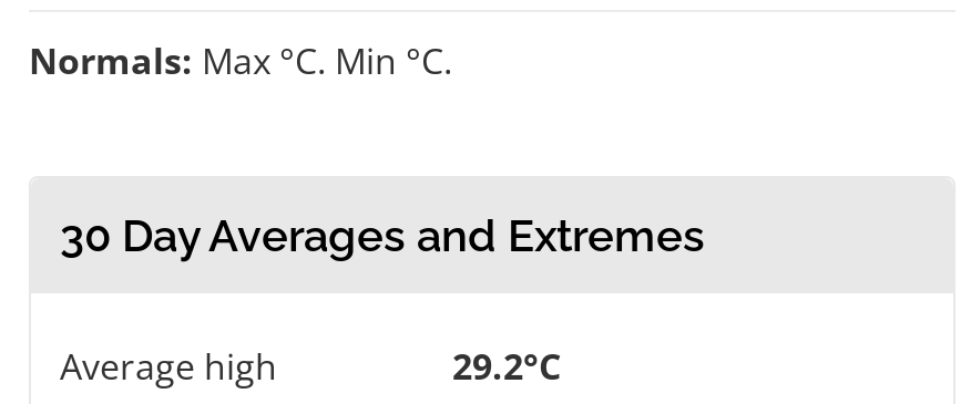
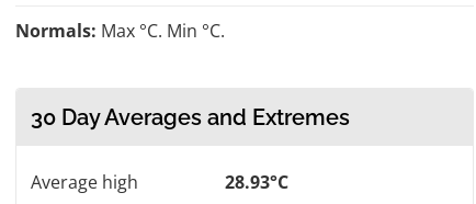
- 29.2°C
+ 28.93°C
